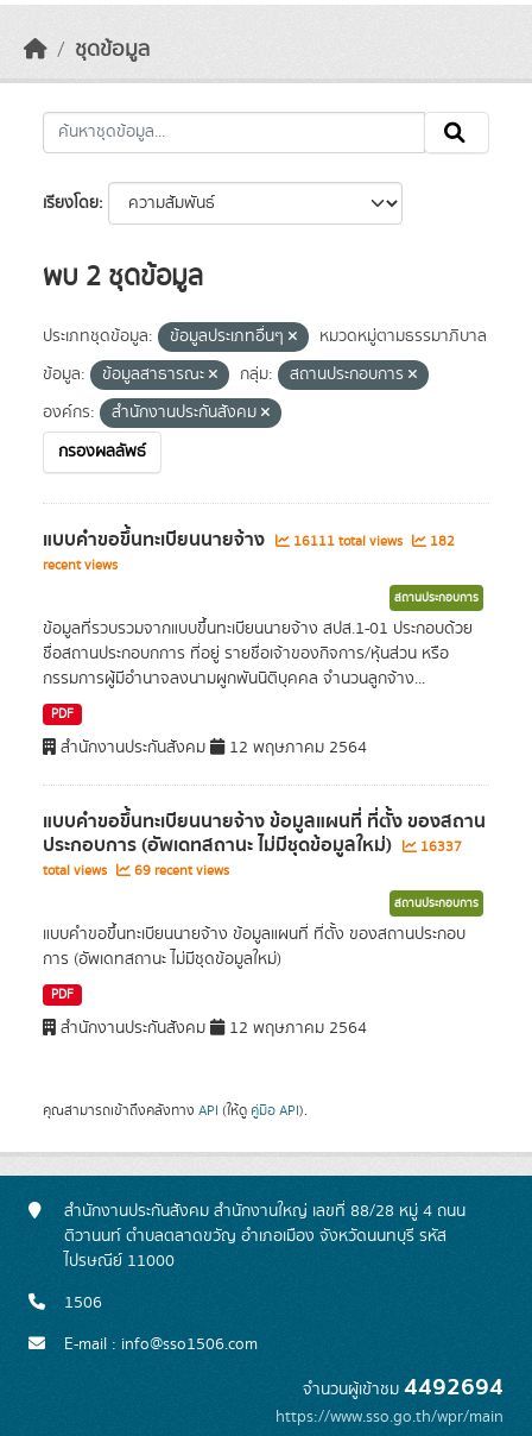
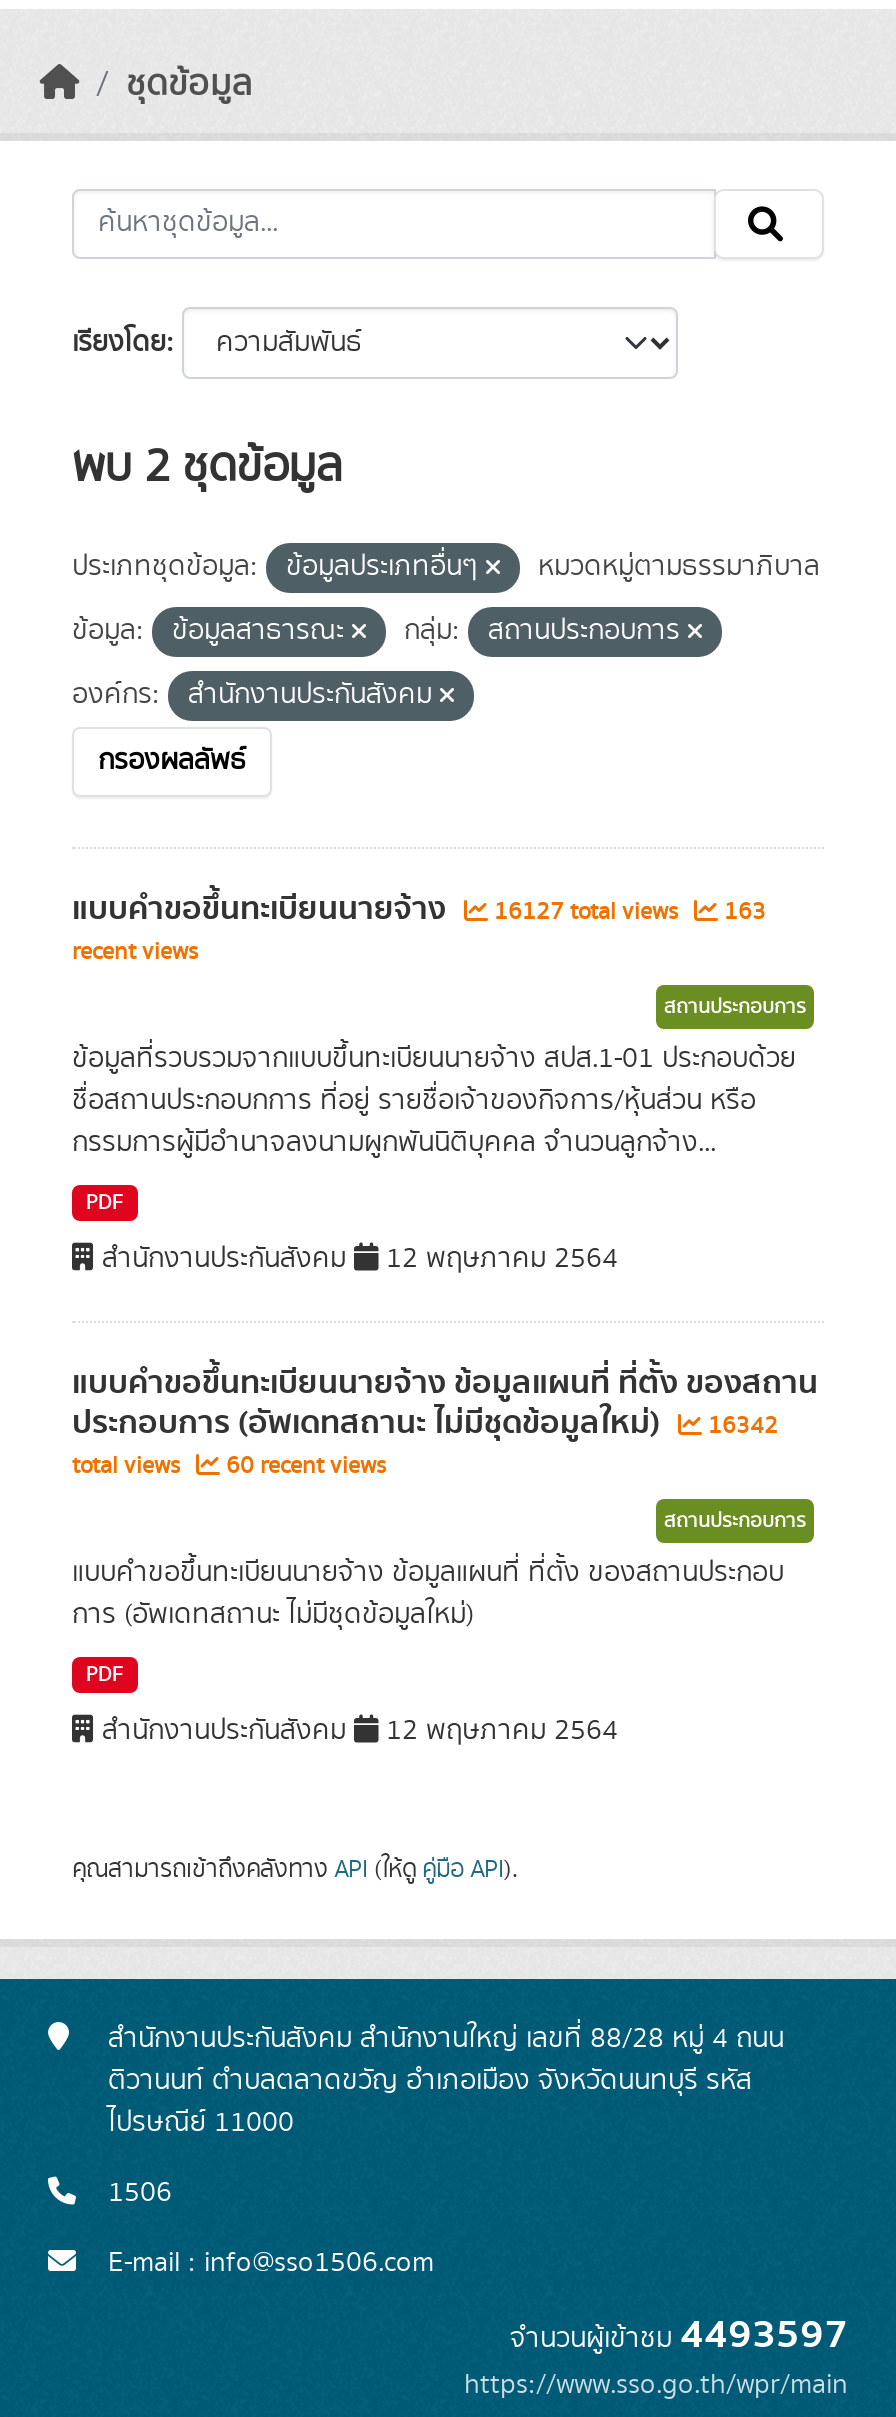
- 16111 total views
+ 16127 total views

- 182
+ 163

- ประกอบการ (อัพเดทสถานะ ไม่มีชุดข้อมูลใหม่) 16337
+ ประกอบการ (อัพเดทสถานะ ไม่มีชุดข้อมูลใหม่) 16342

- total views 69 recent views
+ total views 60 recent views

- จำนวนผู้เข้าชม4492694
+ จำนวนผู้เข้าชม4493597
